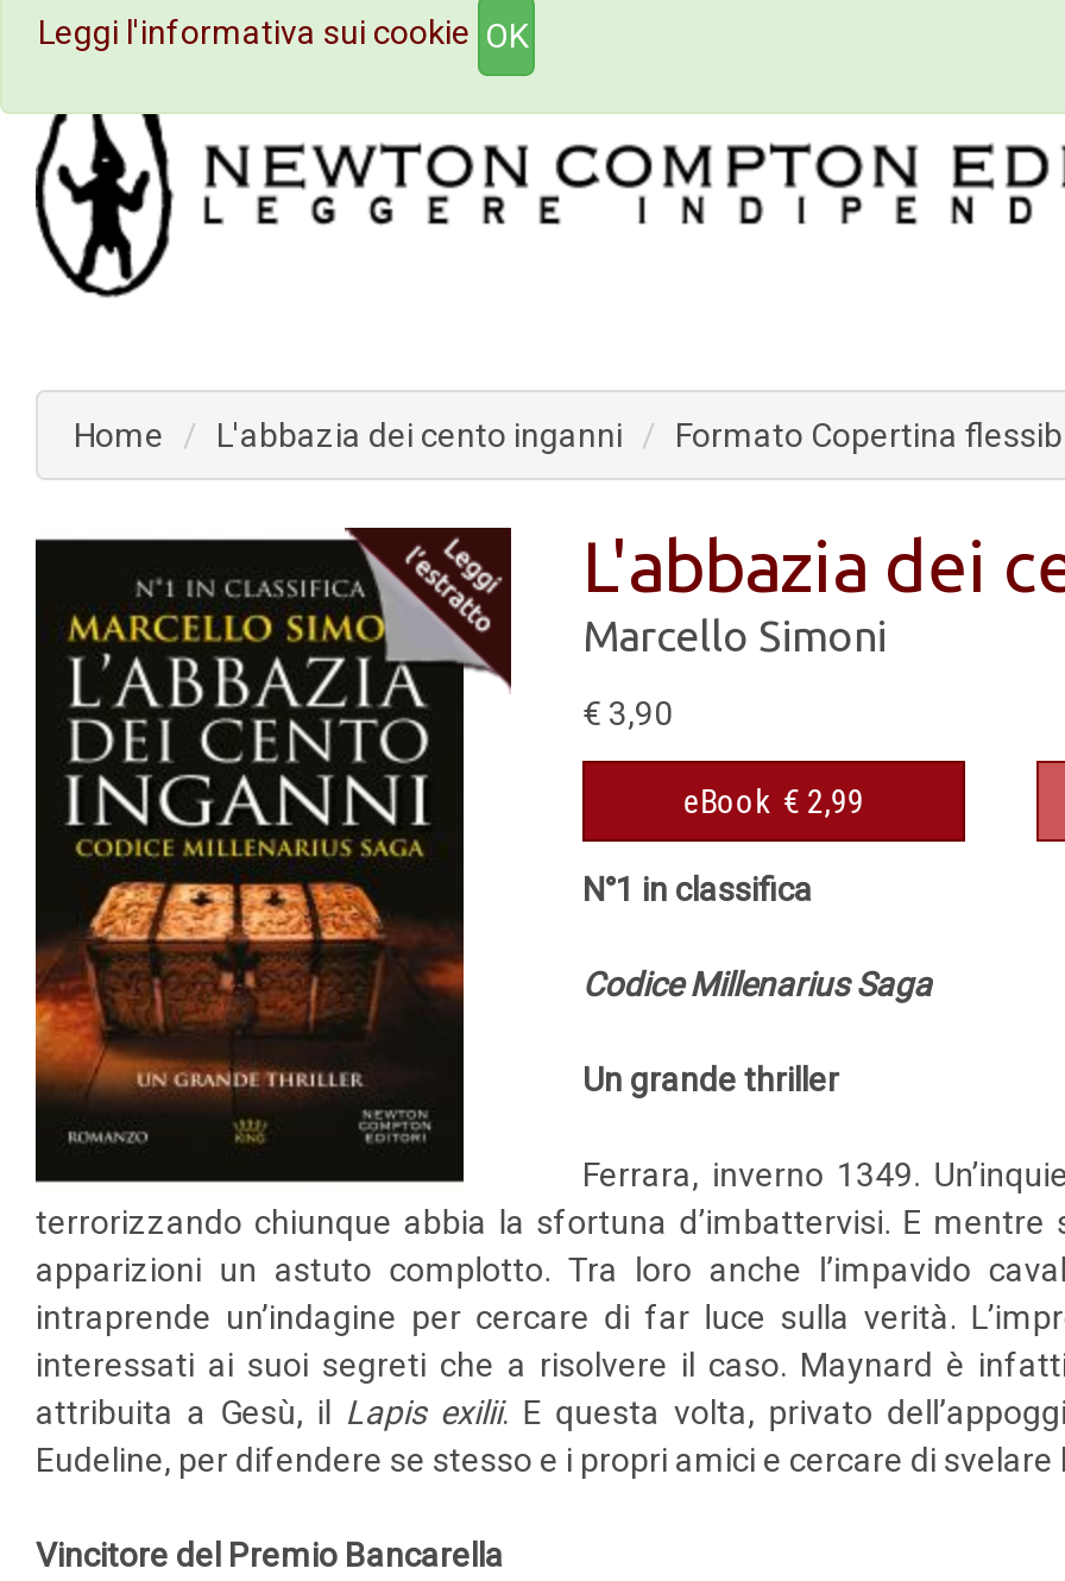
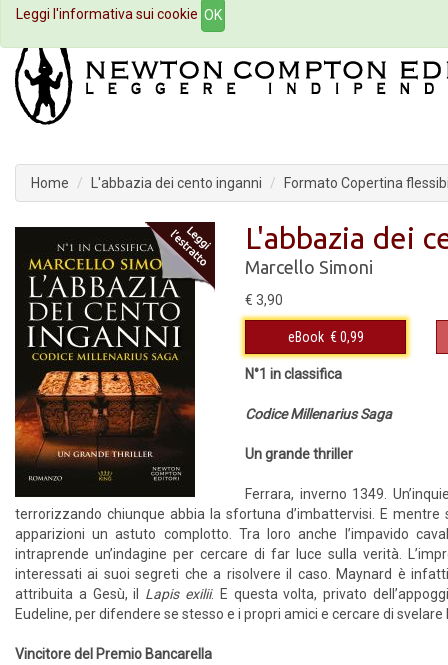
- eBook € 2,99
+ eBook € 0,99
